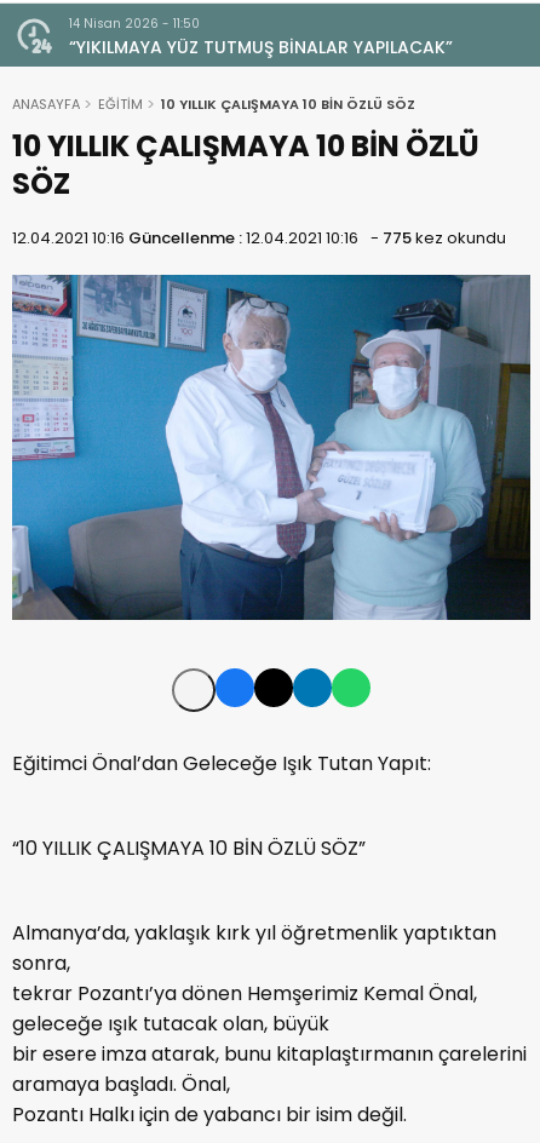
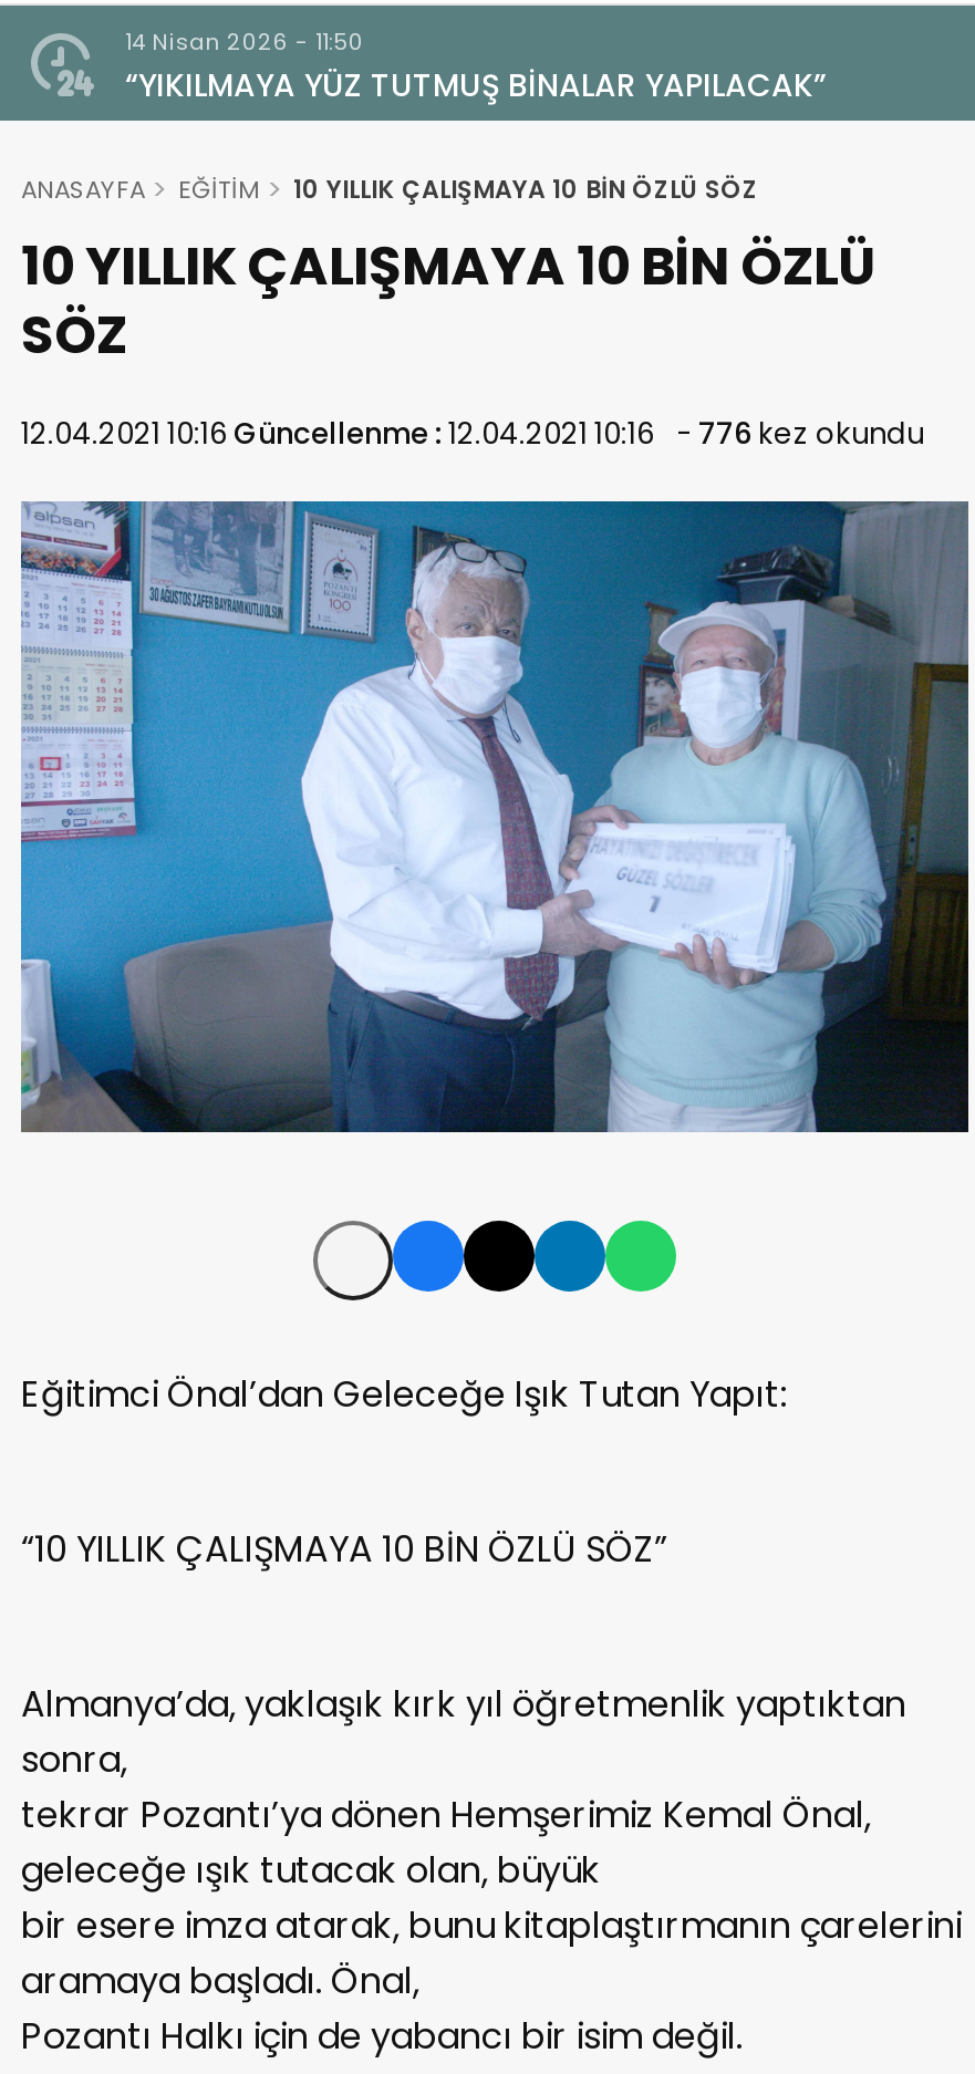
- 12.04.2021 10:16 Güncellenme : 12.04.2021 10:16 - 775 kez okundu
+ 12.04.2021 10:16 Güncellenme : 12.04.2021 10:16 - 776 kez okundu
